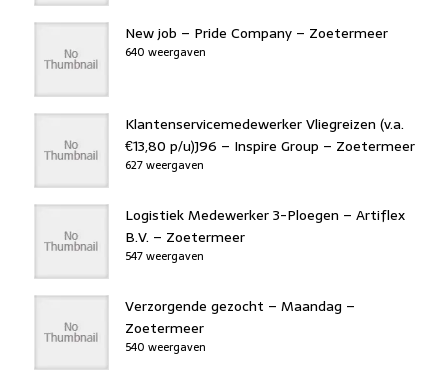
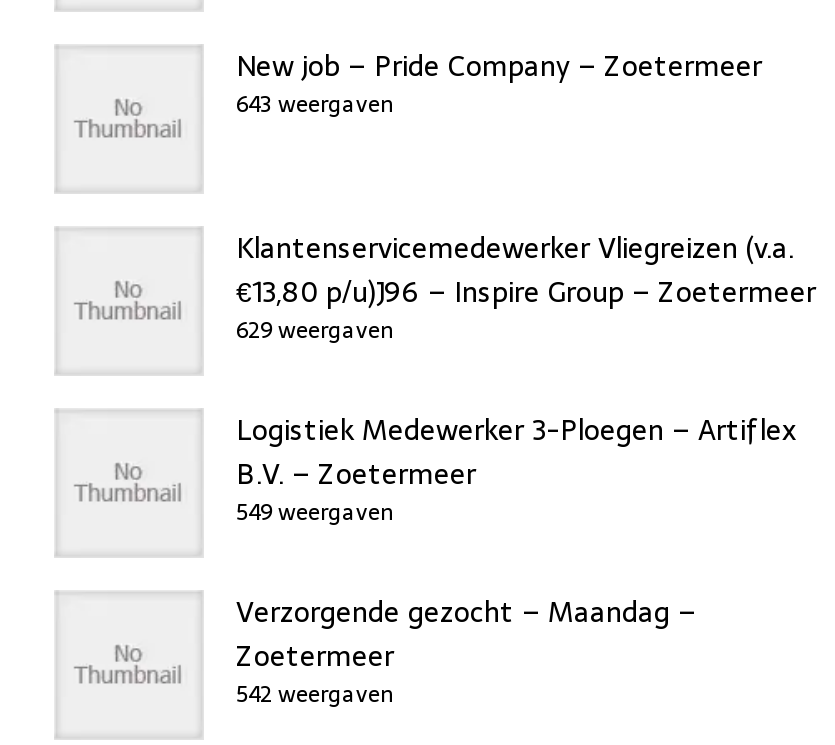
- 640 weergaven
+ 643 weergaven

- 627 weergaven
+ 629 weergaven

- 547 weergaven
+ 549 weergaven

- 540 weergaven
+ 542 weergaven
